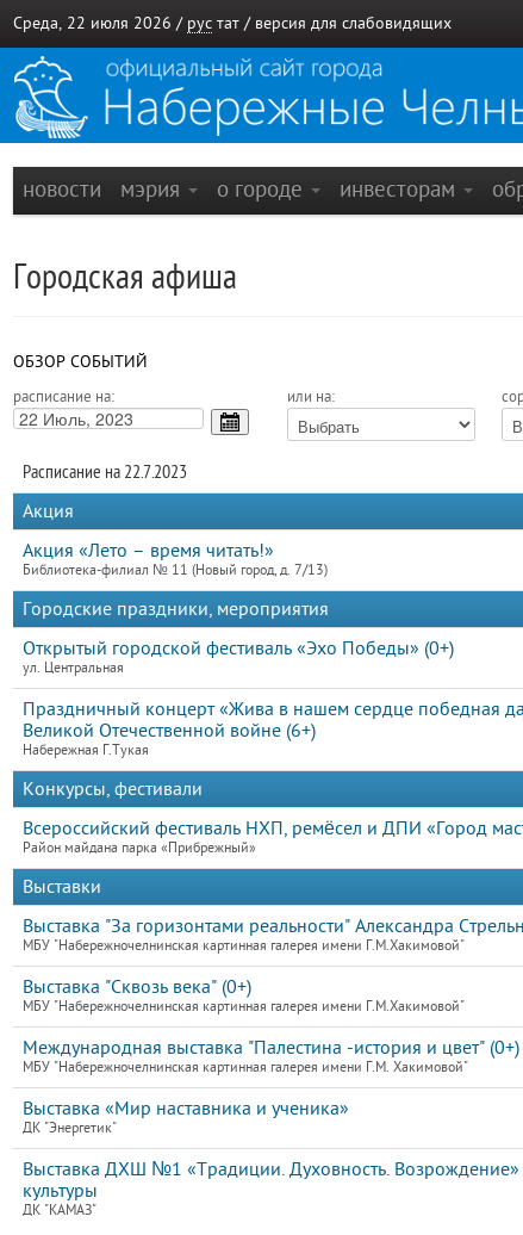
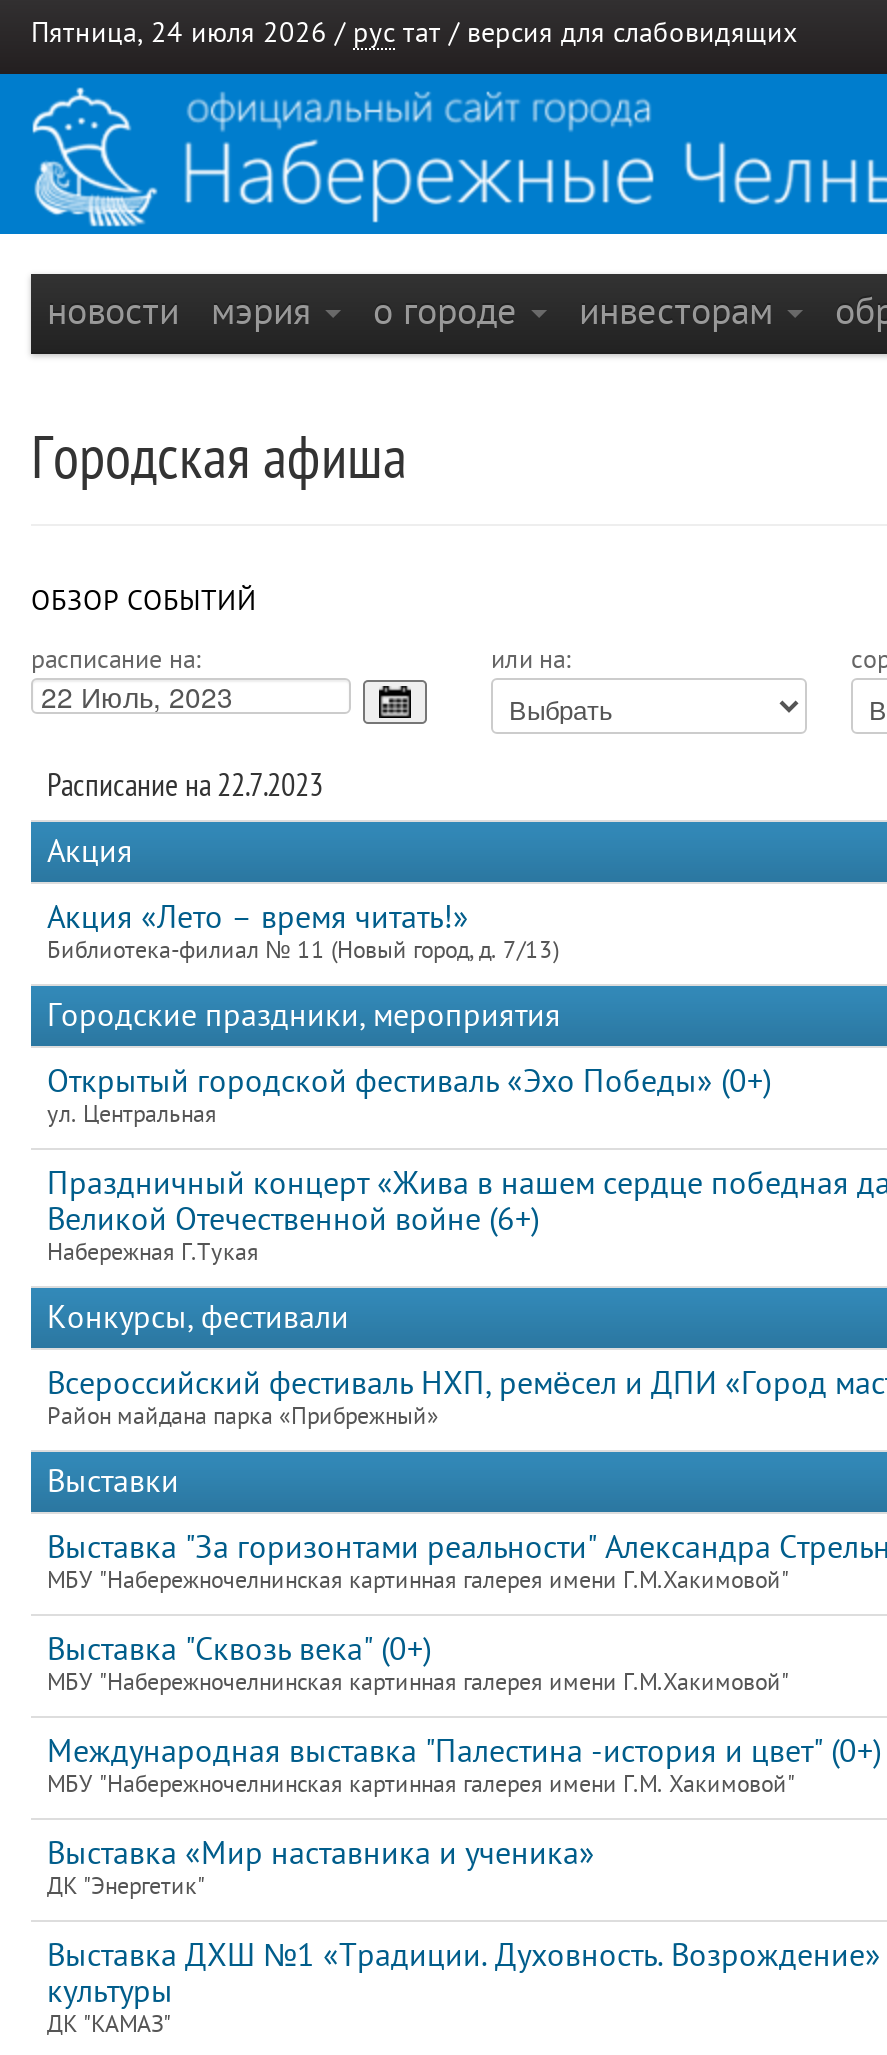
- Среда, 22 июля 2026 / рус тат / версия для слабовидящих
+ Пятница, 24 июля 2026 / рус тат / версия для слабовидящих
